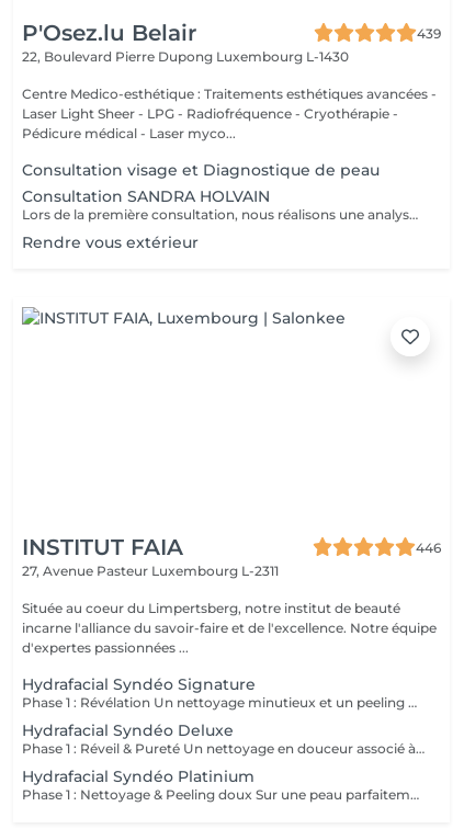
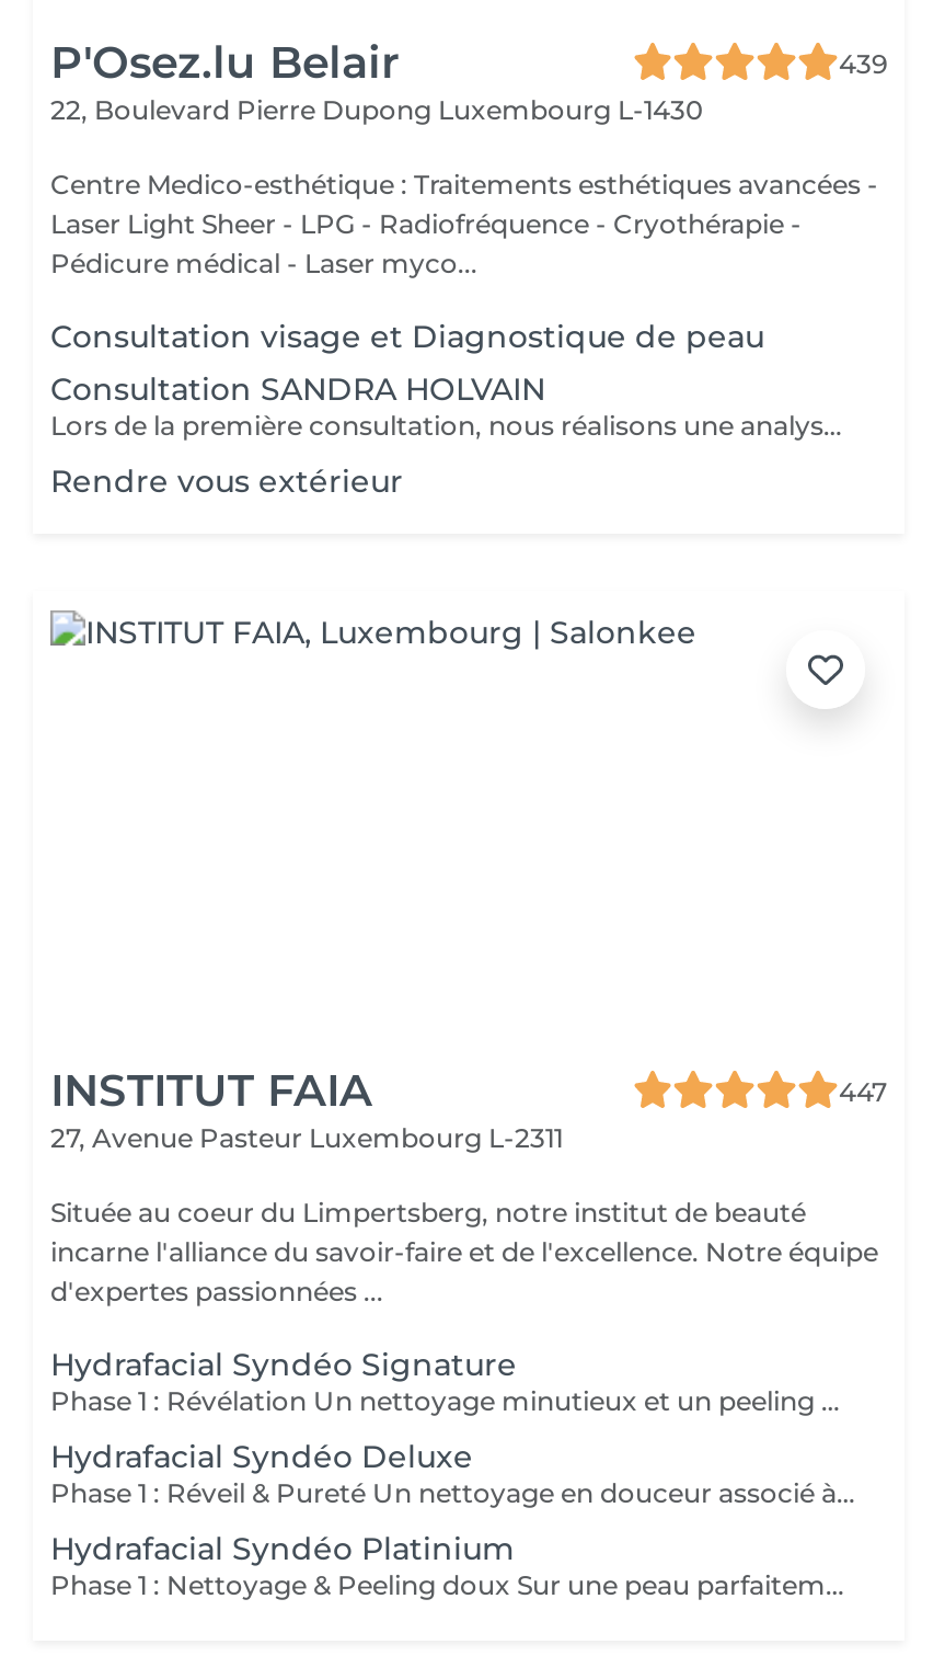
- 446
+ 447
